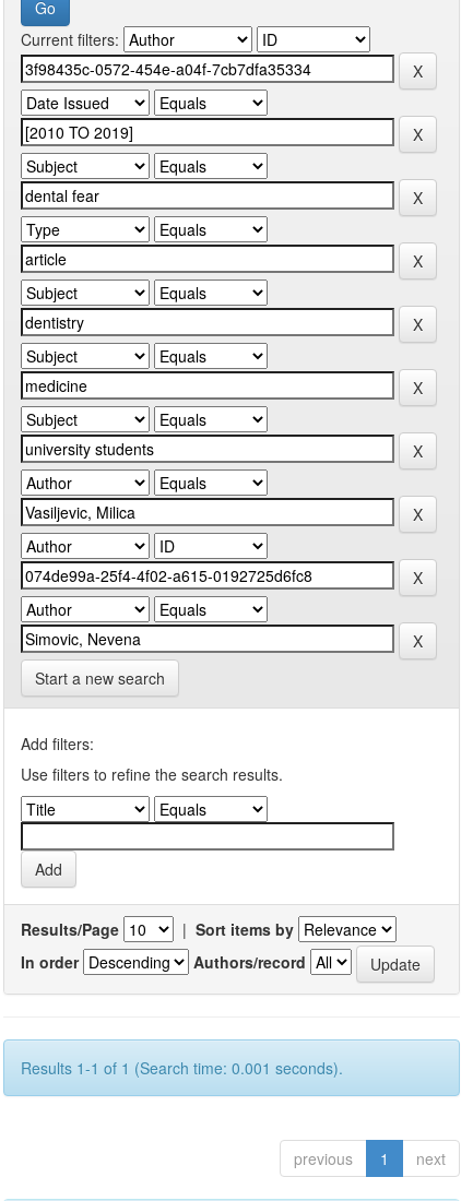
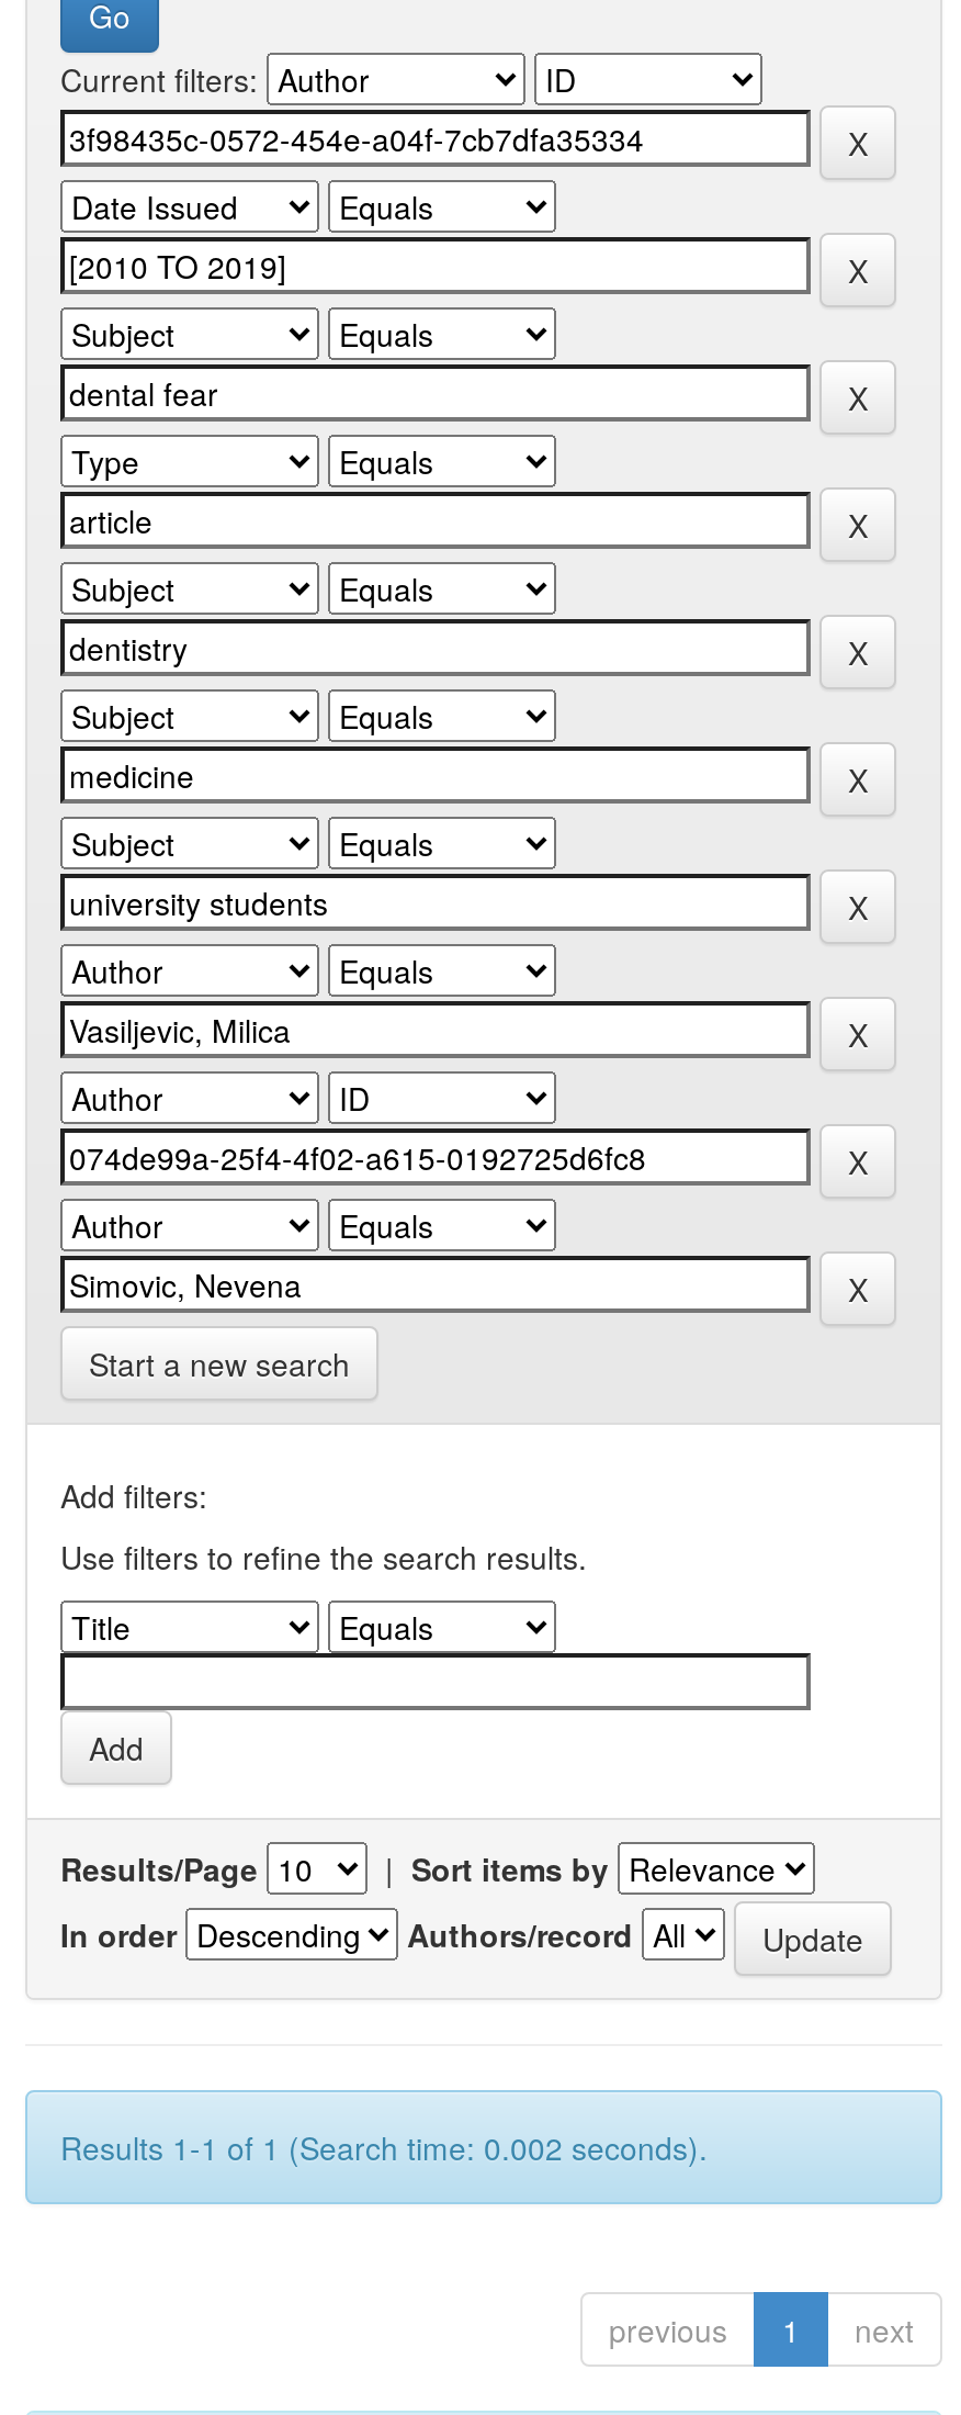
- Results 1-1 of 1 (Search time: 0.001 seconds).
+ Results 1-1 of 1 (Search time: 0.002 seconds).
